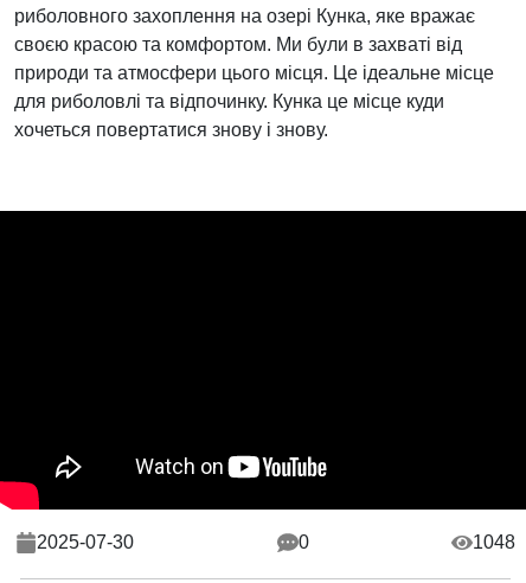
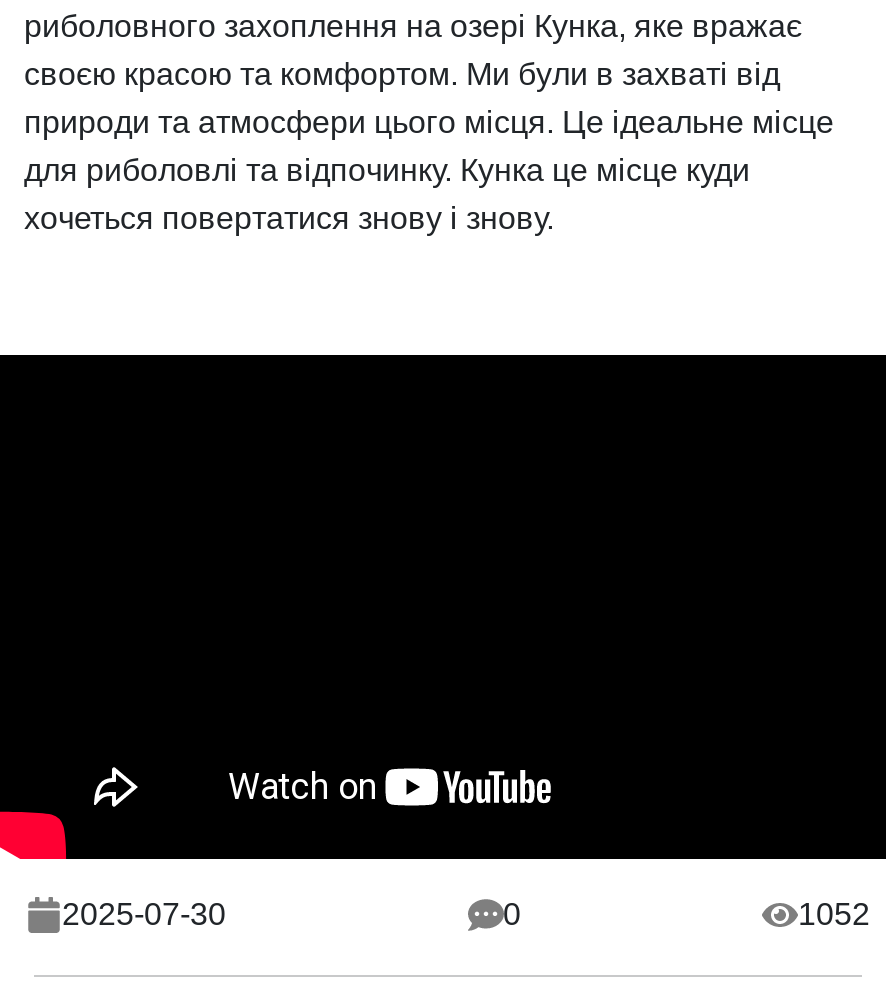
- 1048
+ 1052
